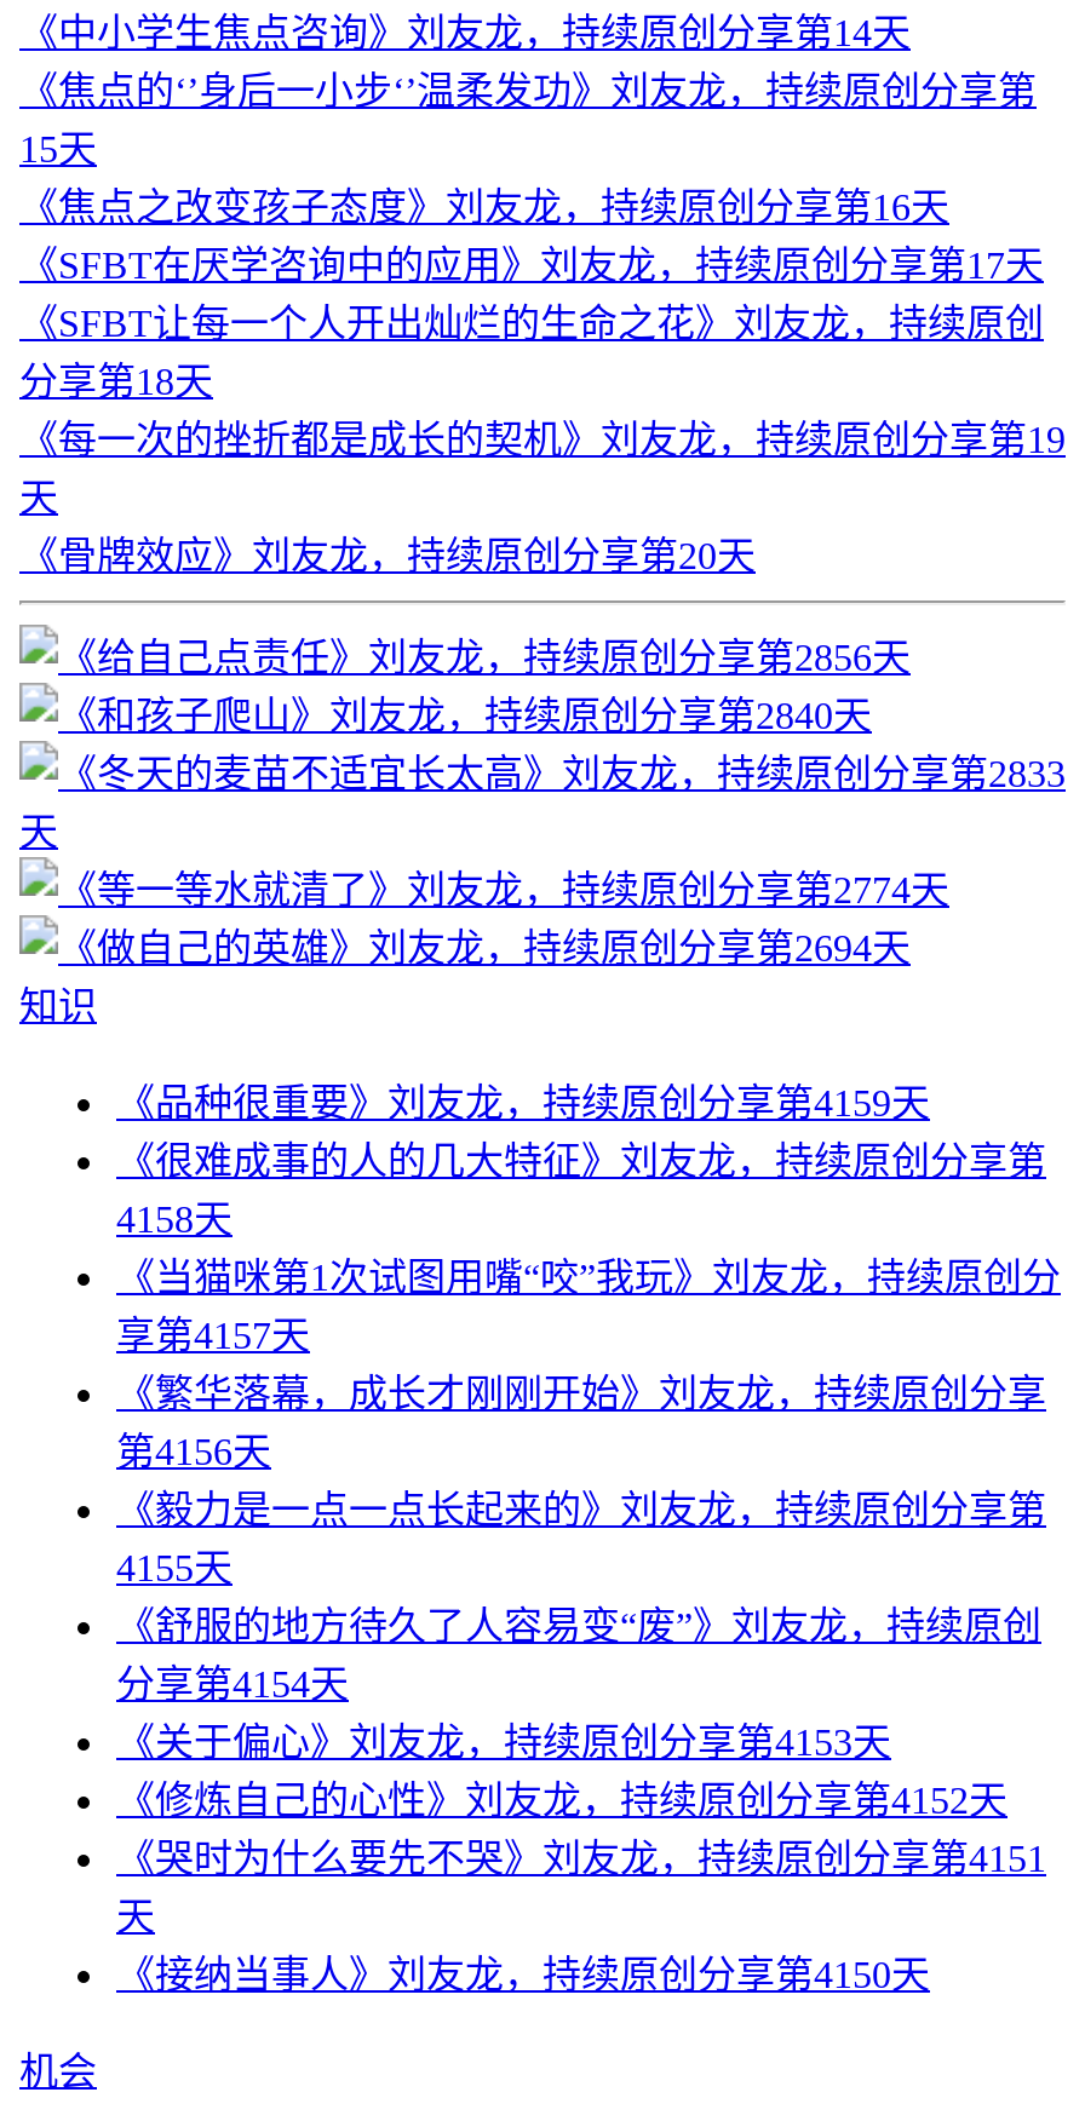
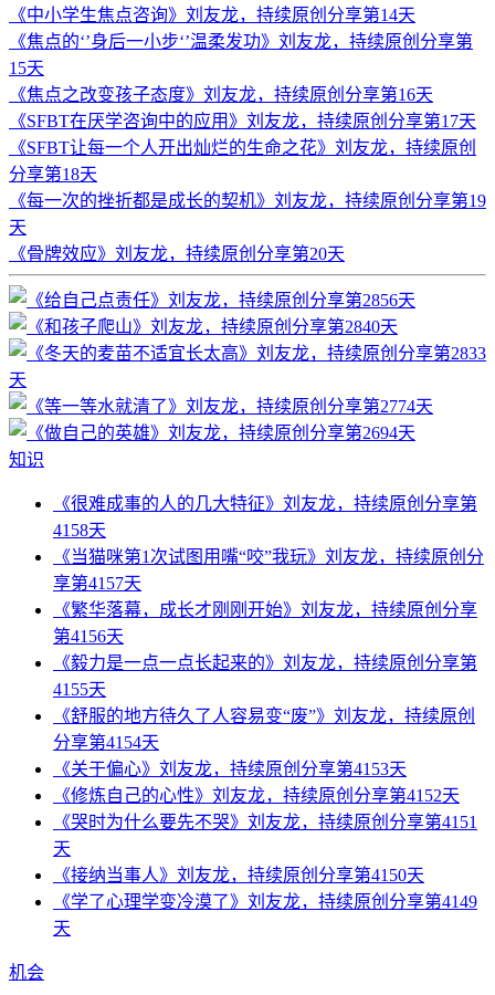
- 《品种很重要》刘友龙，持续原创分享第4159天

moved up: 《很难成事的人的几大特征》刘友龙，持续原创分享第 | 4158天 | 《当猫咪第1次试图用嘴“咬”我玩》刘友龙，持续原创分 | ... | 天 | 《接纳当事人》刘友龙，持续原创分享第4150天

+ 《学了心理学变冷漠了》刘友龙，持续原创分享第4149
+ 天
